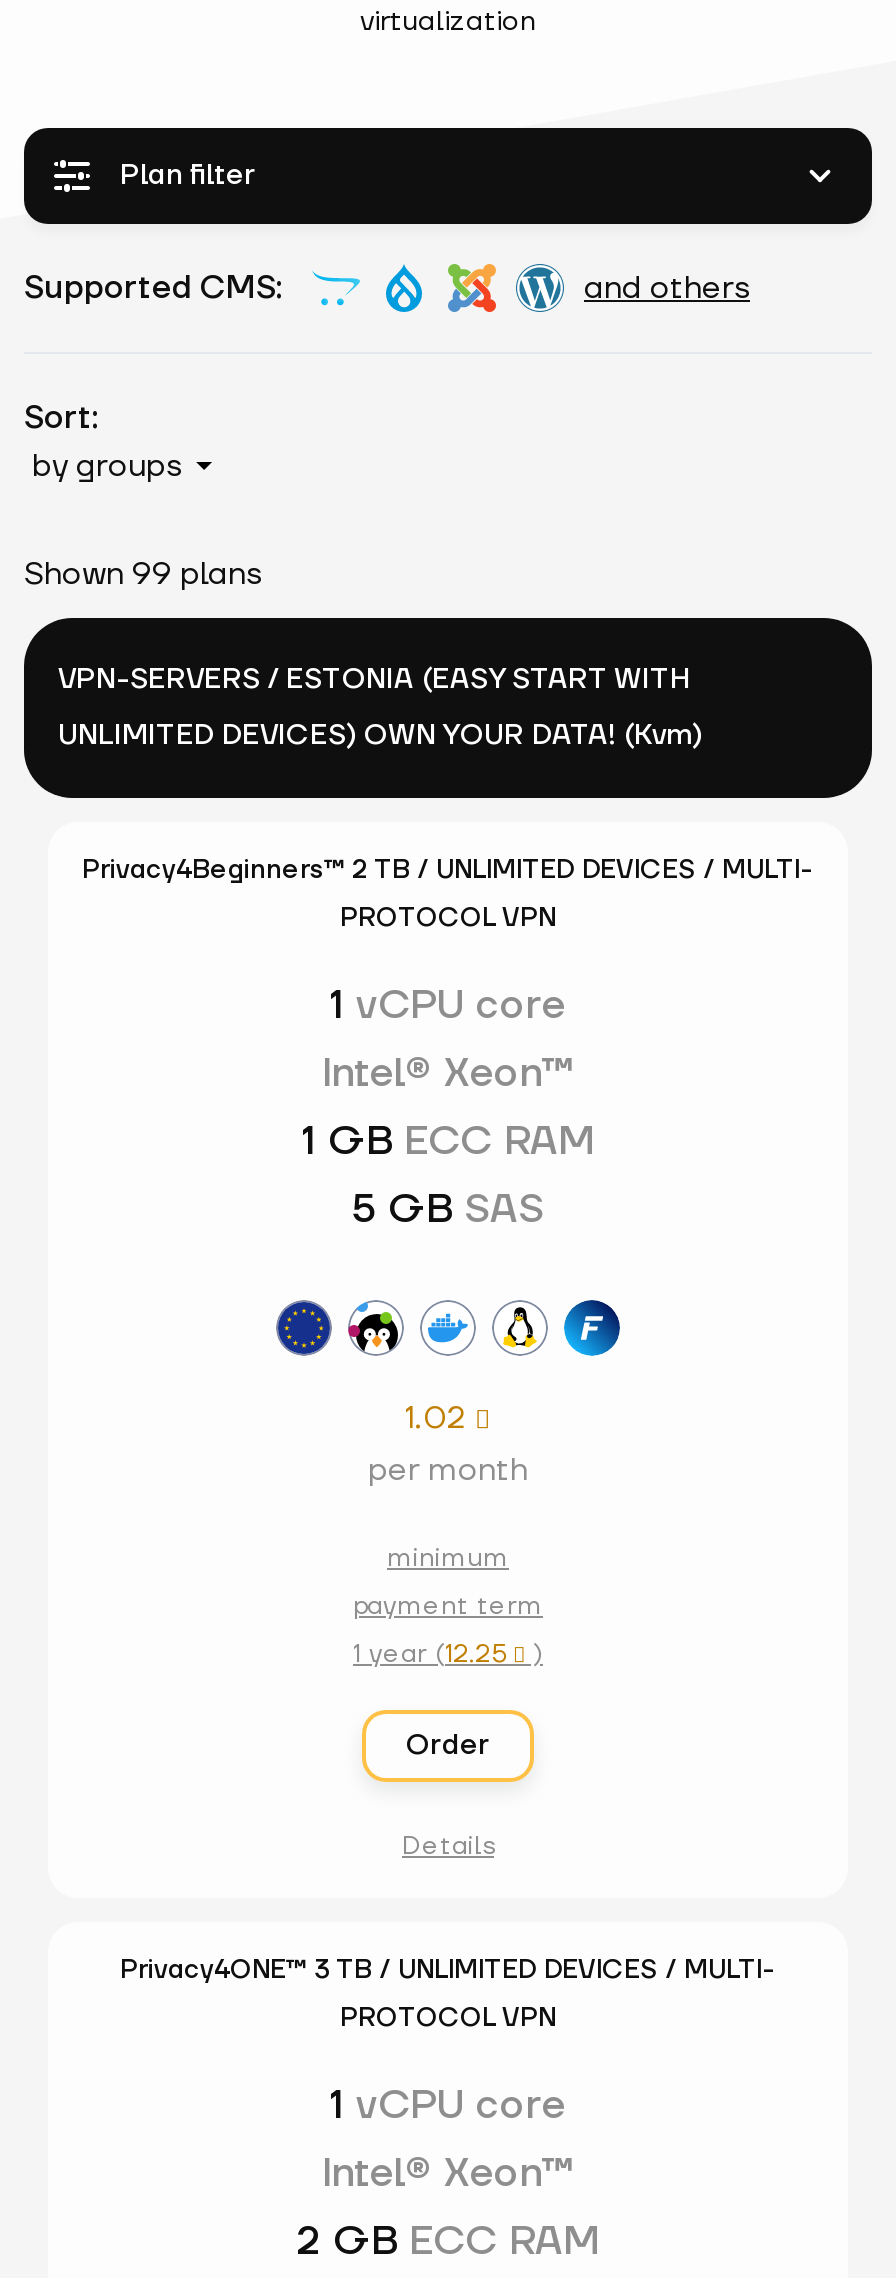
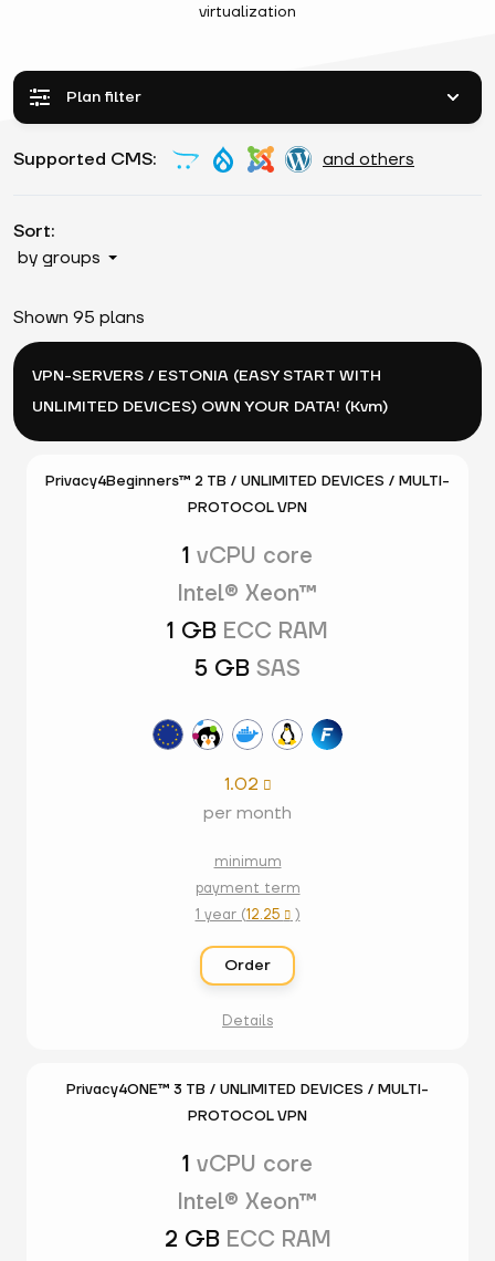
- Shown 99 plans
+ Shown 95 plans
